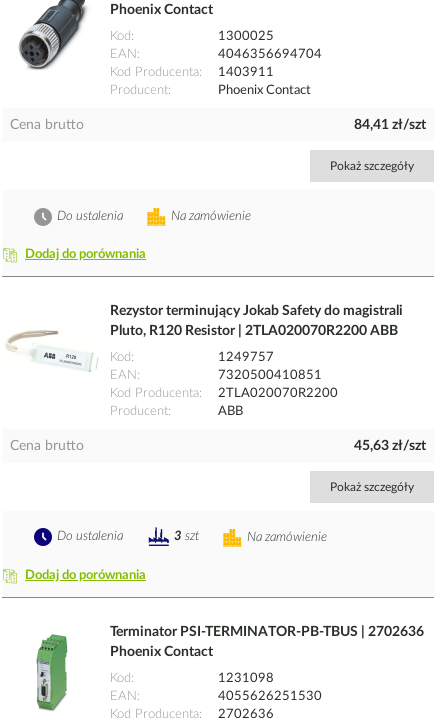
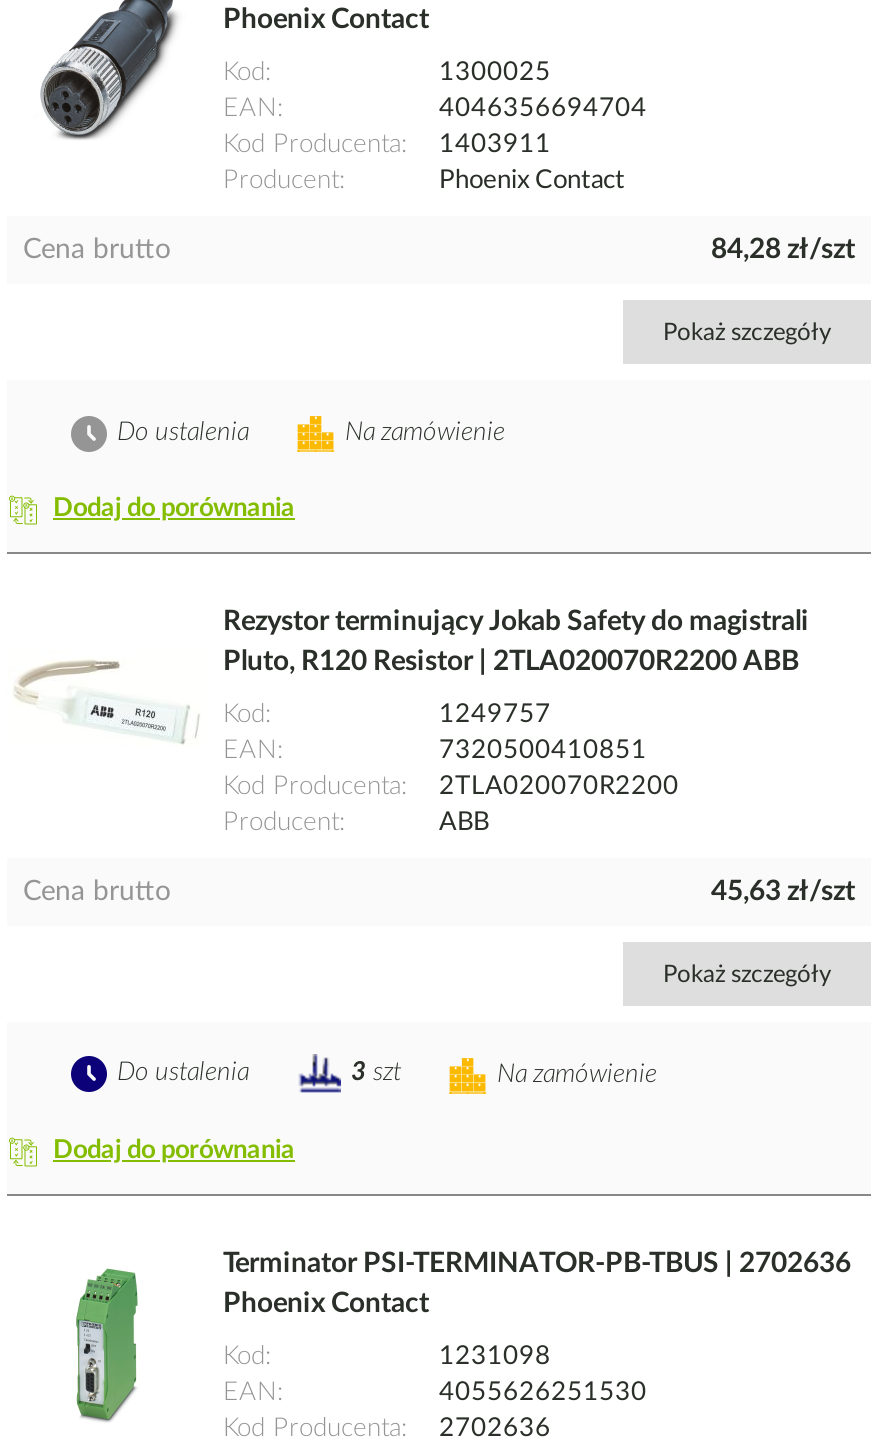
- 84,41 zł/szt
+ 84,28 zł/szt
